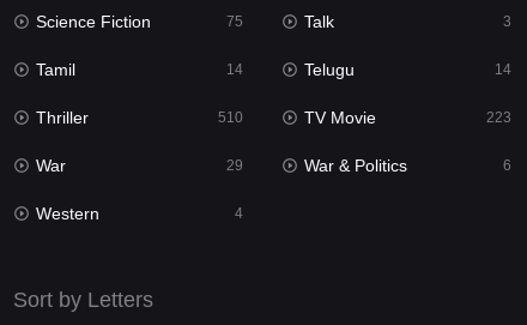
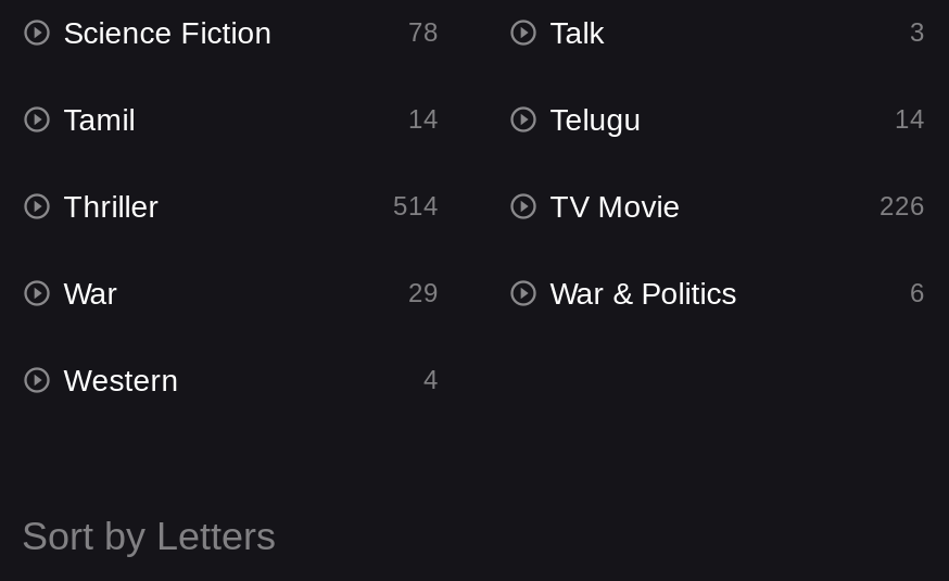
- 75
+ 78

- 510
+ 514

- 223
+ 226
